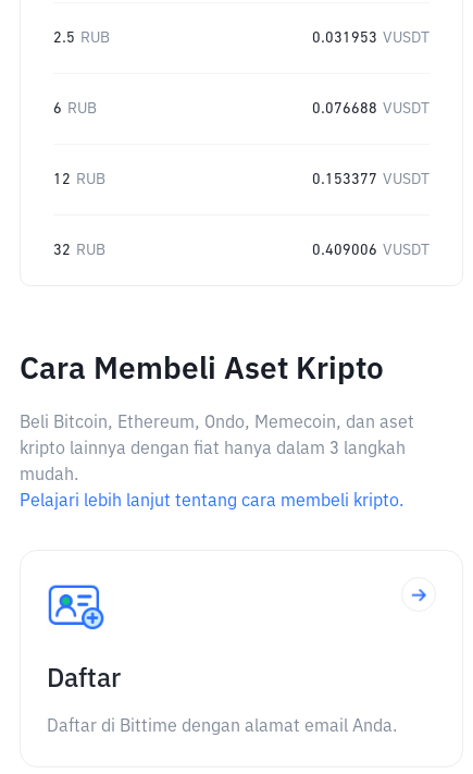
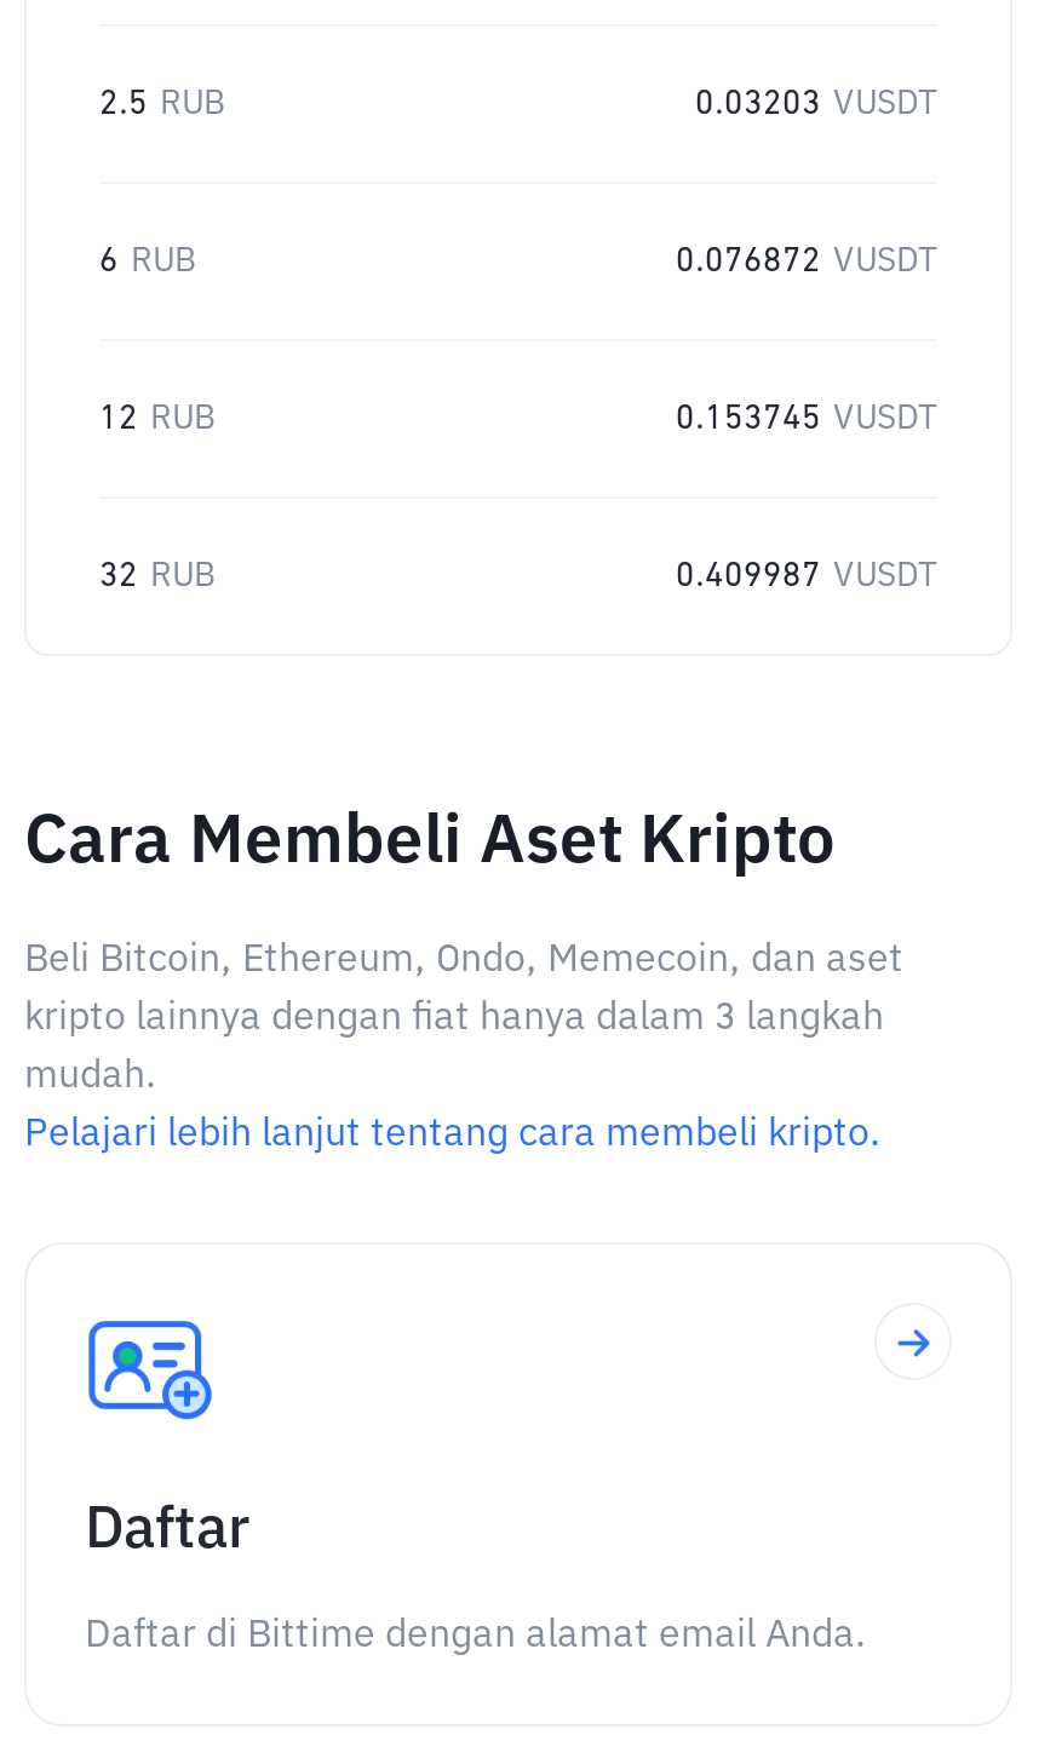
- 0.031953 VUSDT
+ 0.03203 VUSDT

- 0.076688 VUSDT
+ 0.076872 VUSDT

- 0.153377 VUSDT
+ 0.153745 VUSDT

- 0.409006 VUSDT
+ 0.409987 VUSDT
